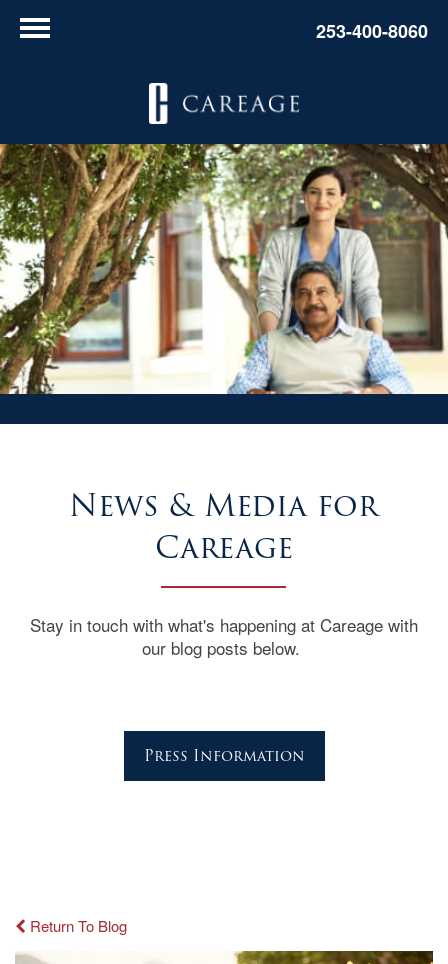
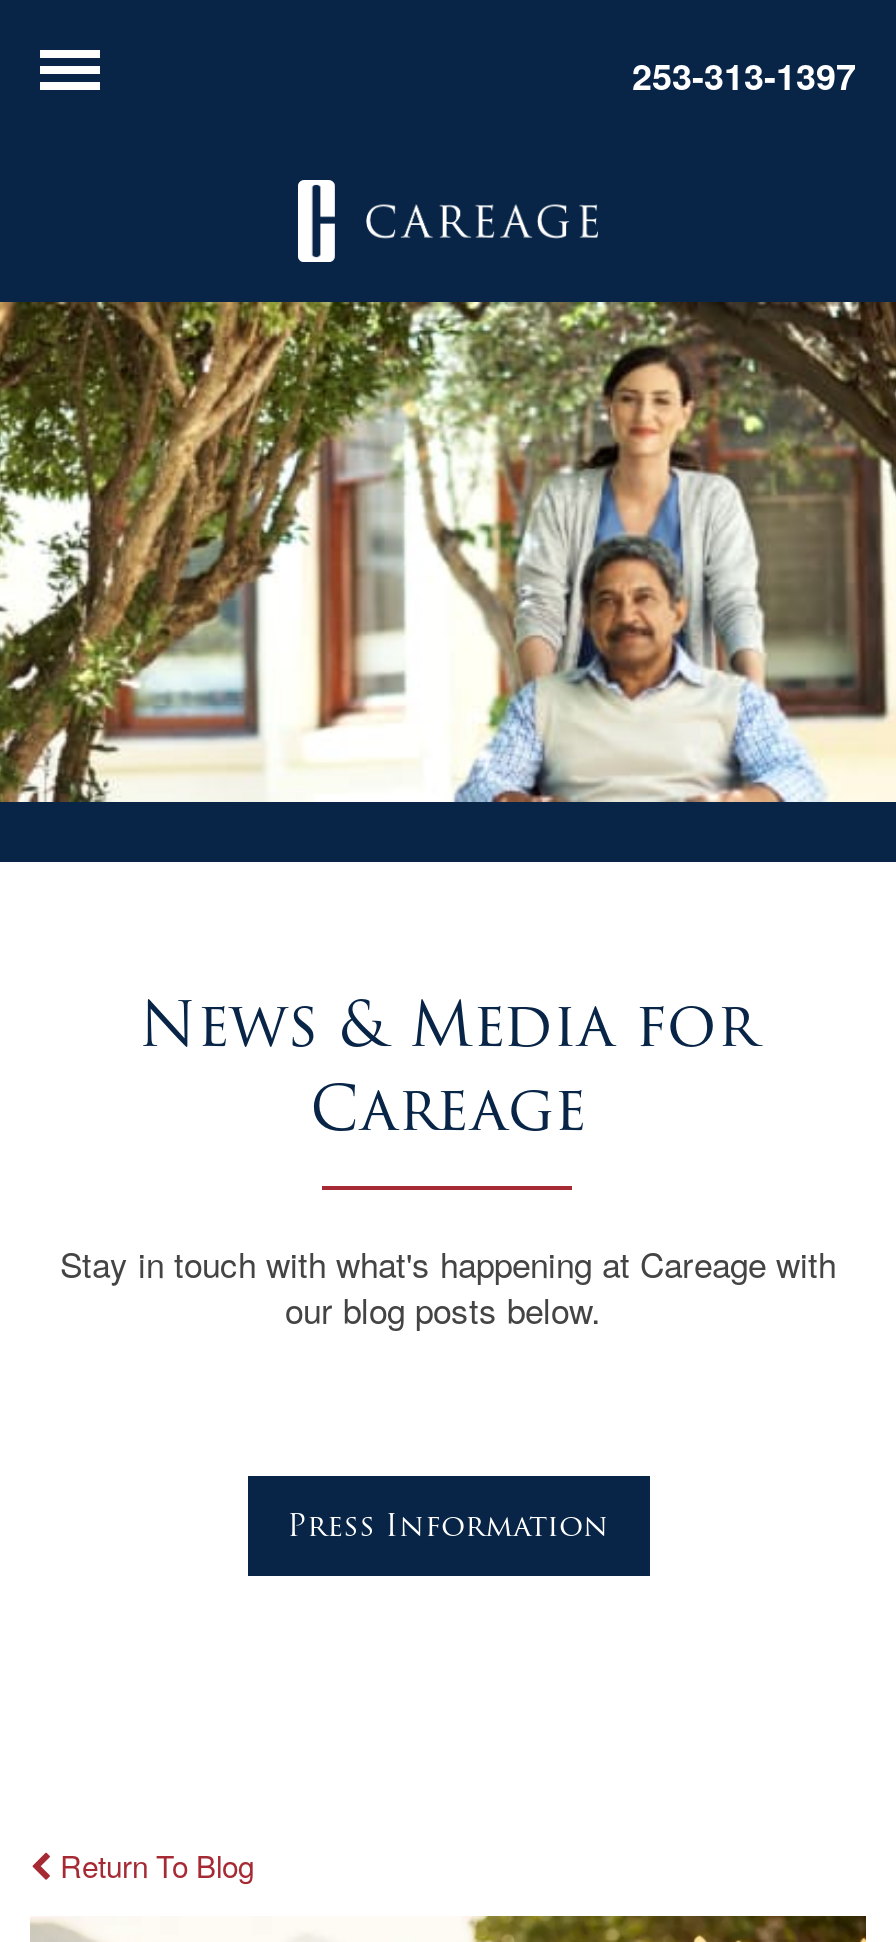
- 253-400-8060
+ 253-313-1397
